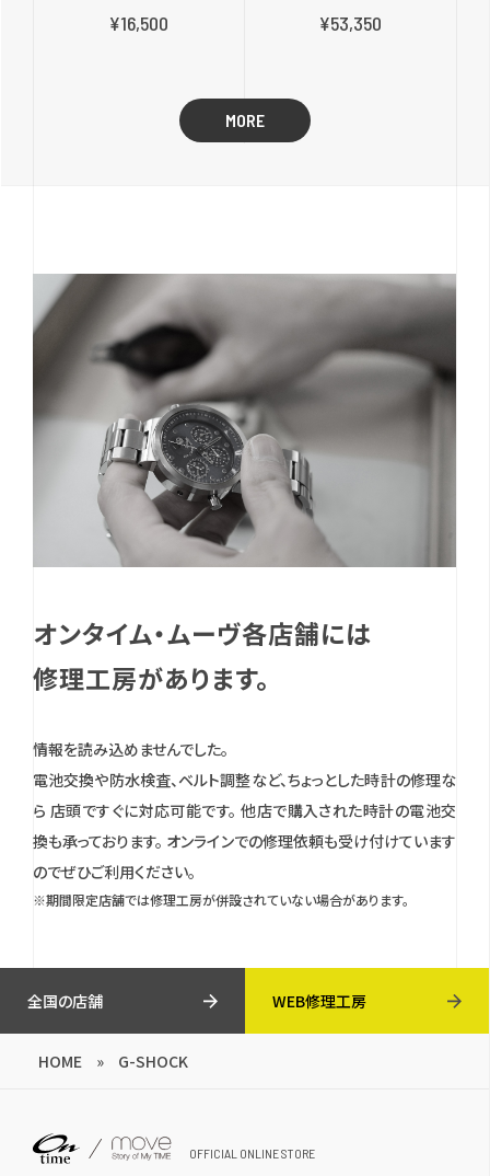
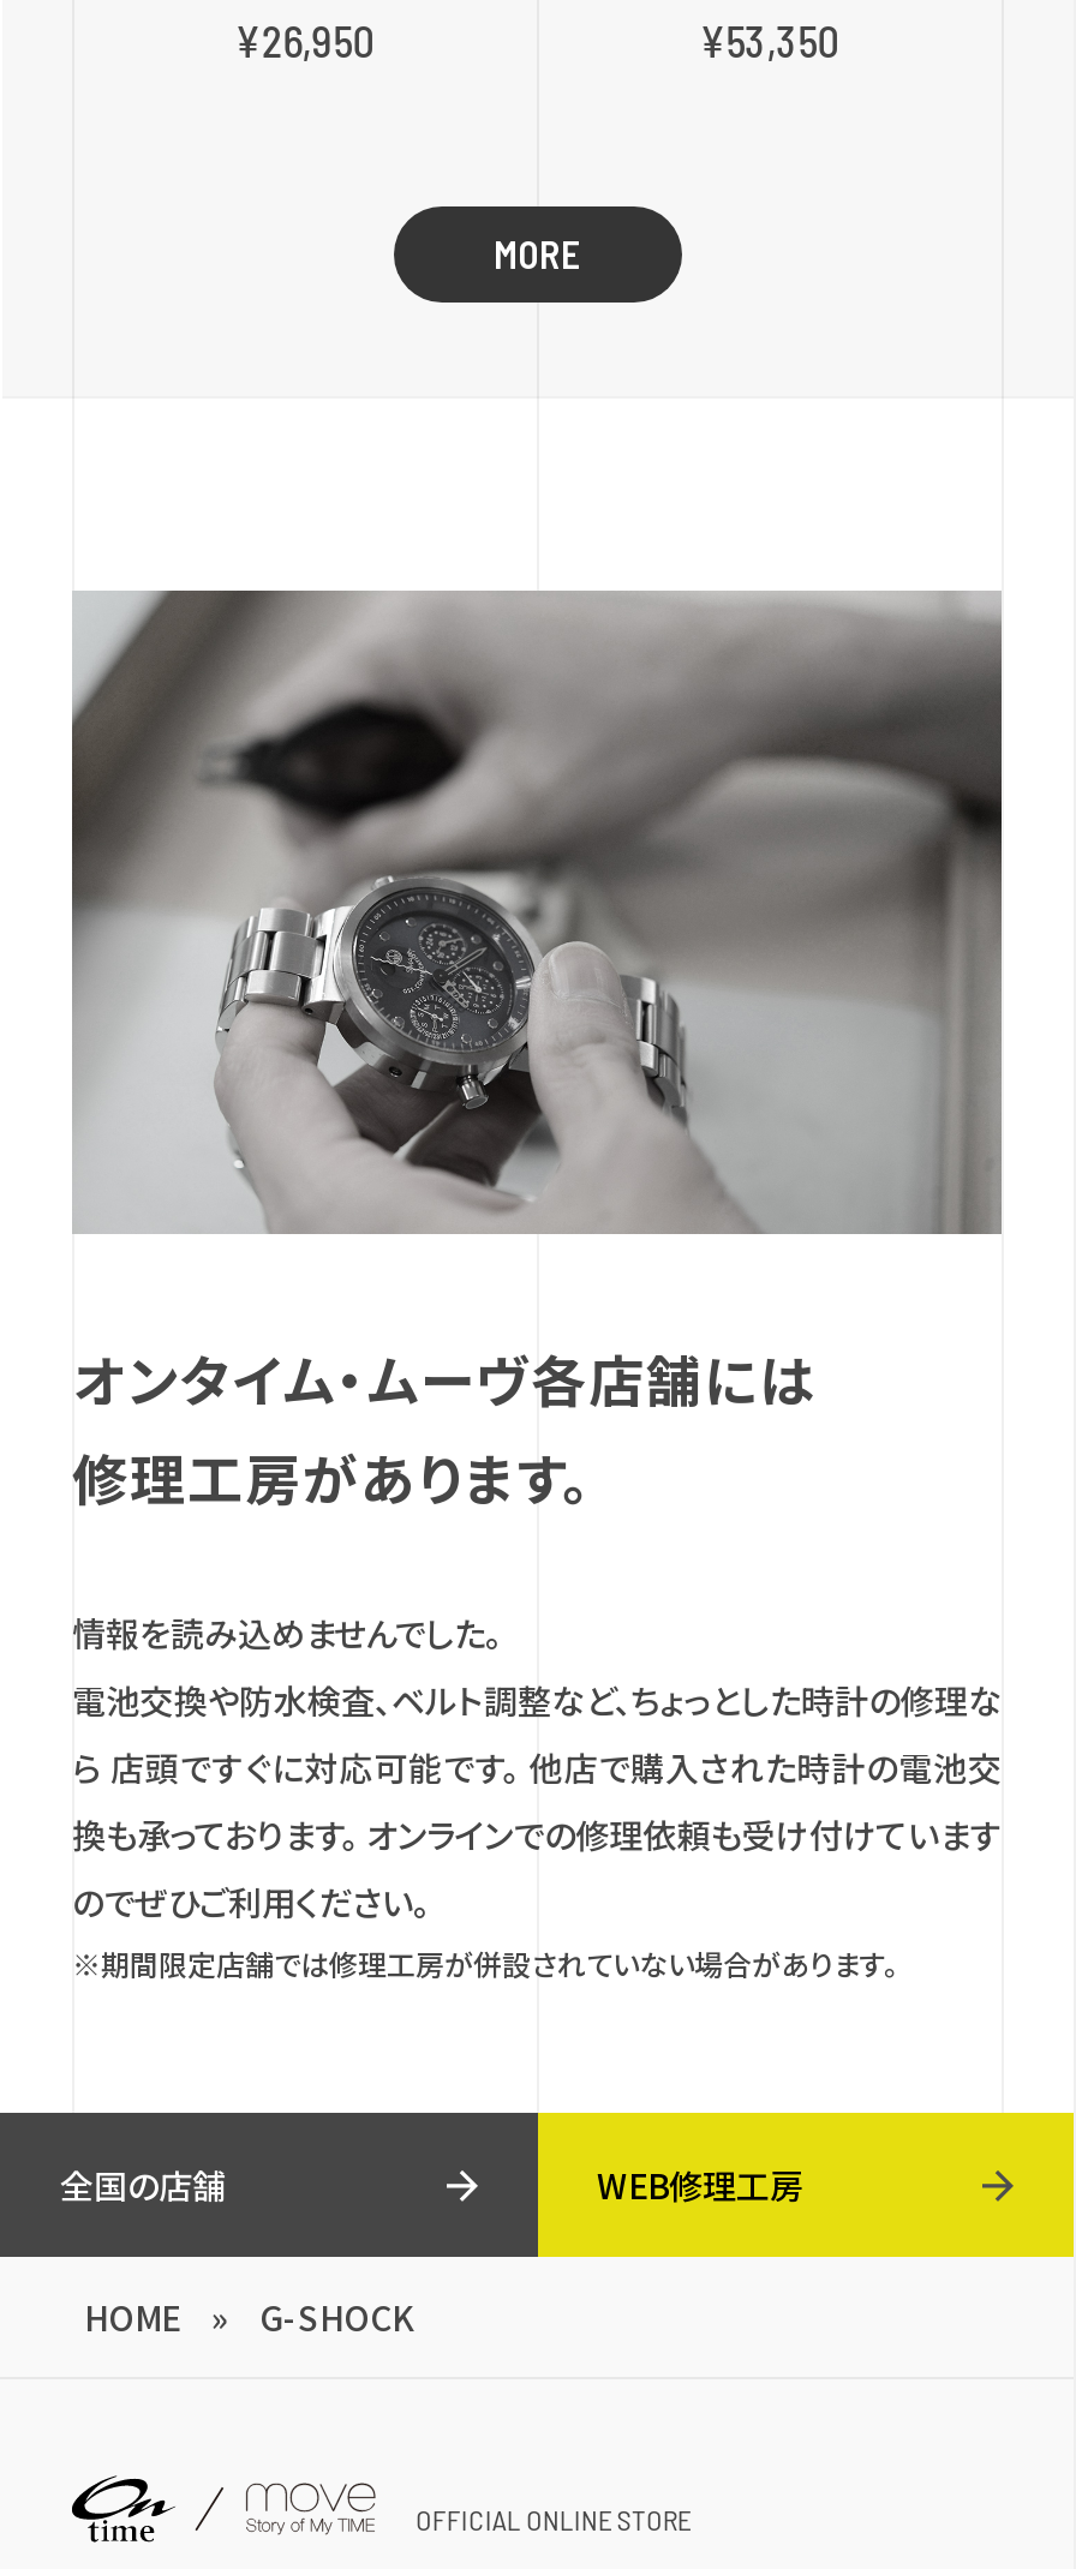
- ¥16,500
+ ¥26,950
